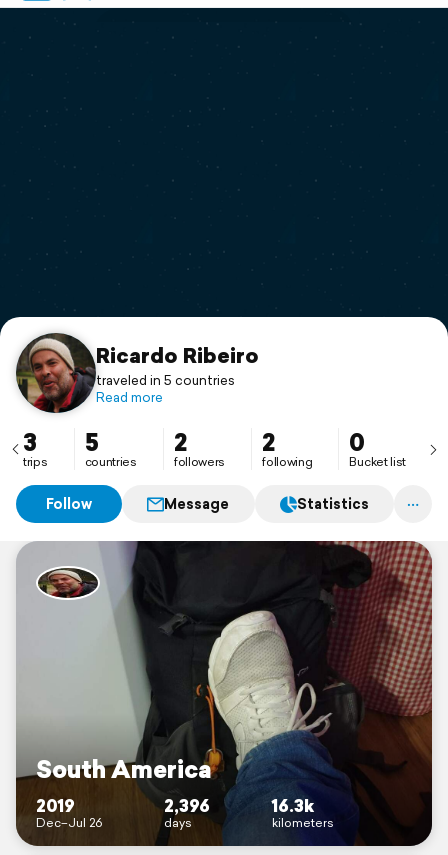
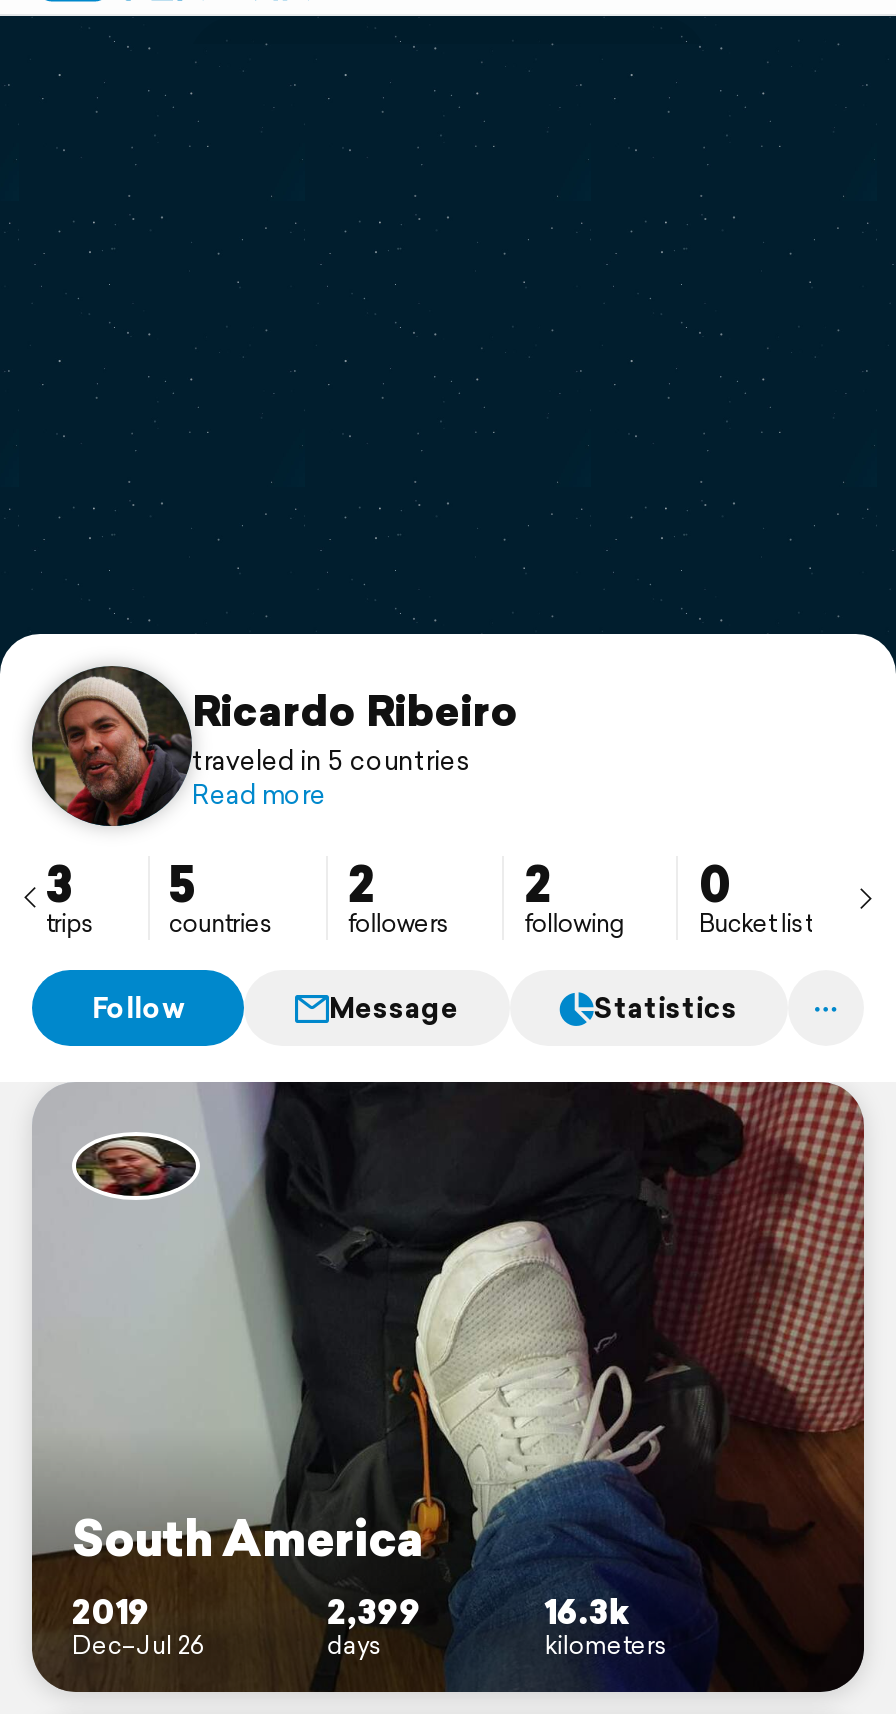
- 2,396
+ 2,399
